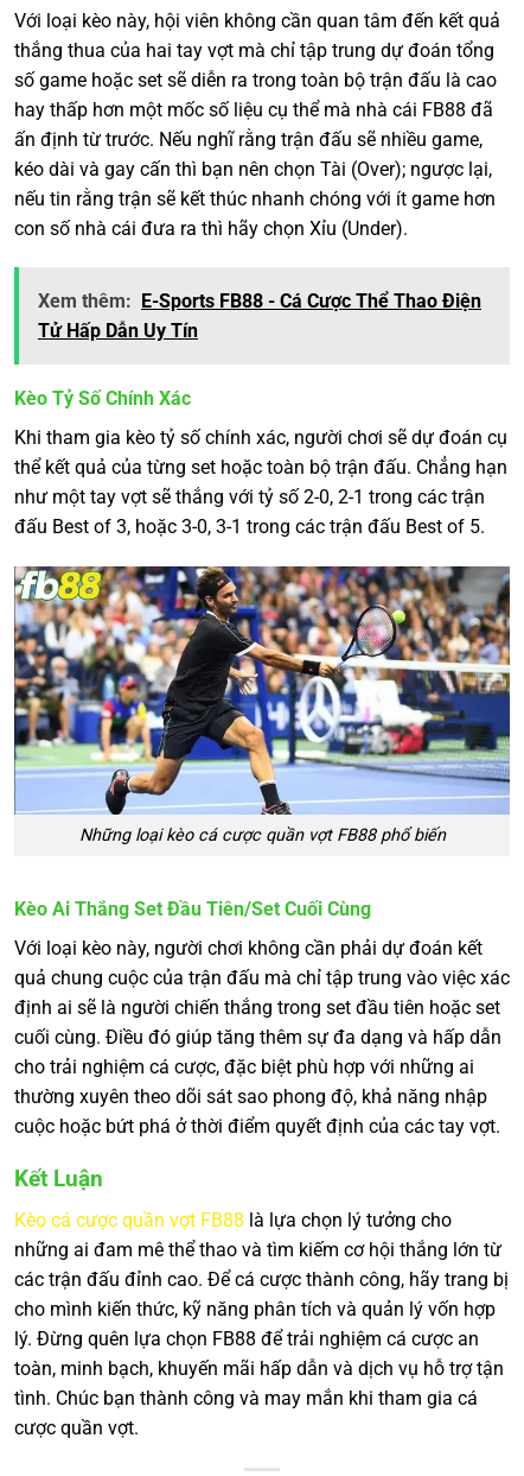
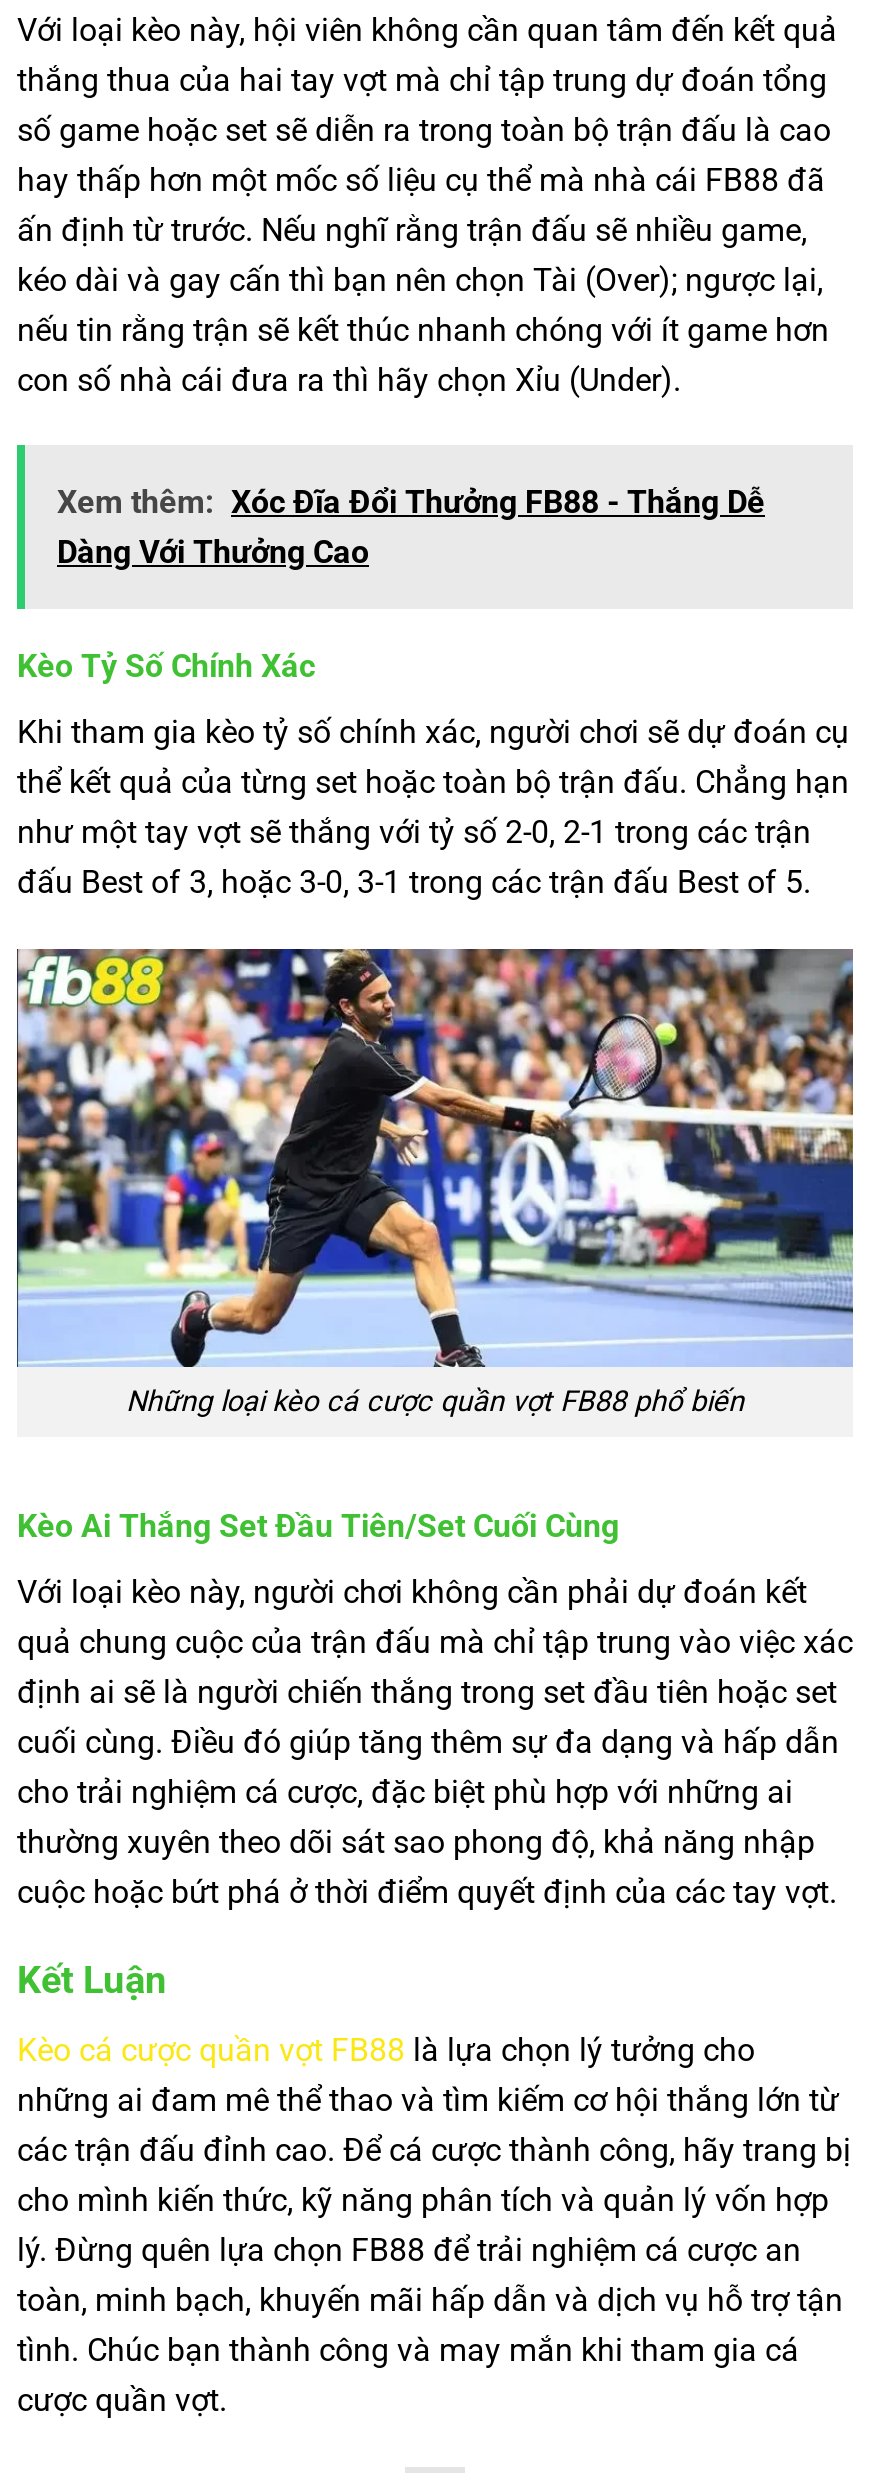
- Xem thêm: E-Sports FB88 - Cá Cược Thể Thao Điện
- Tử Hấp Dẫn Uy Tín
+ Xem thêm: Xóc Đĩa Đổi Thưởng FB88 - Thắng Dễ
+ Dàng Với Thưởng Cao
